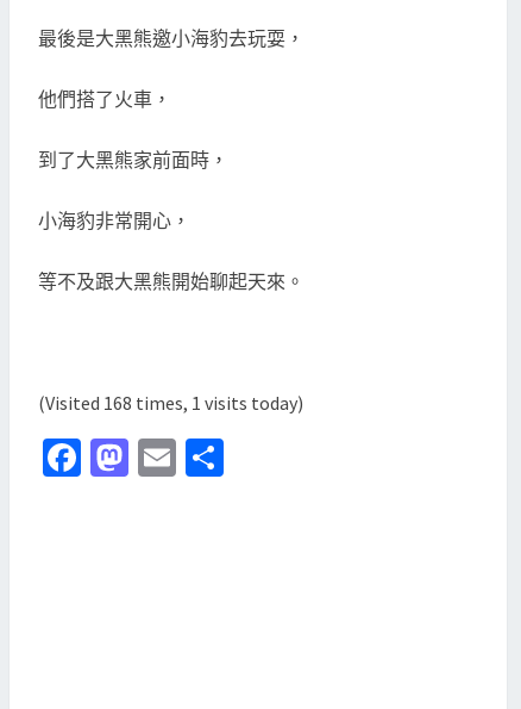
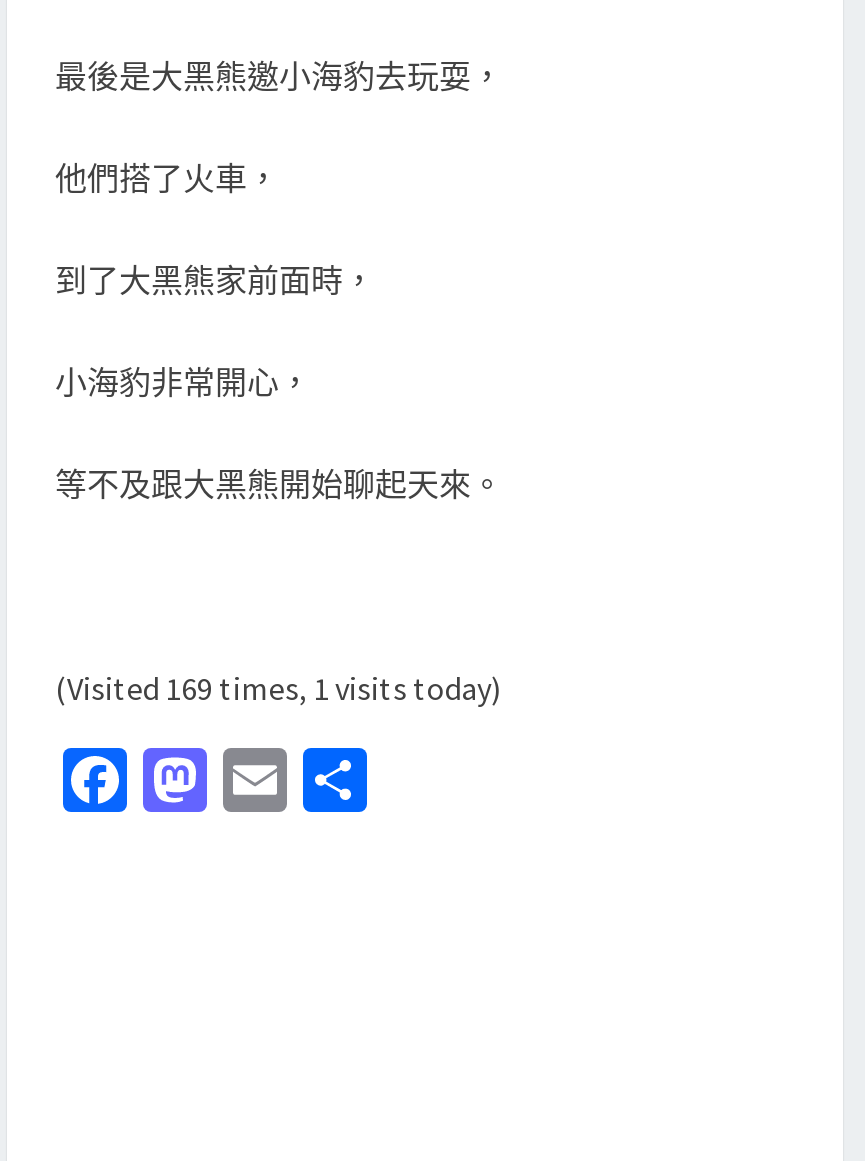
- (Visited 168 times, 1 visits today)
+ (Visited 169 times, 1 visits today)
